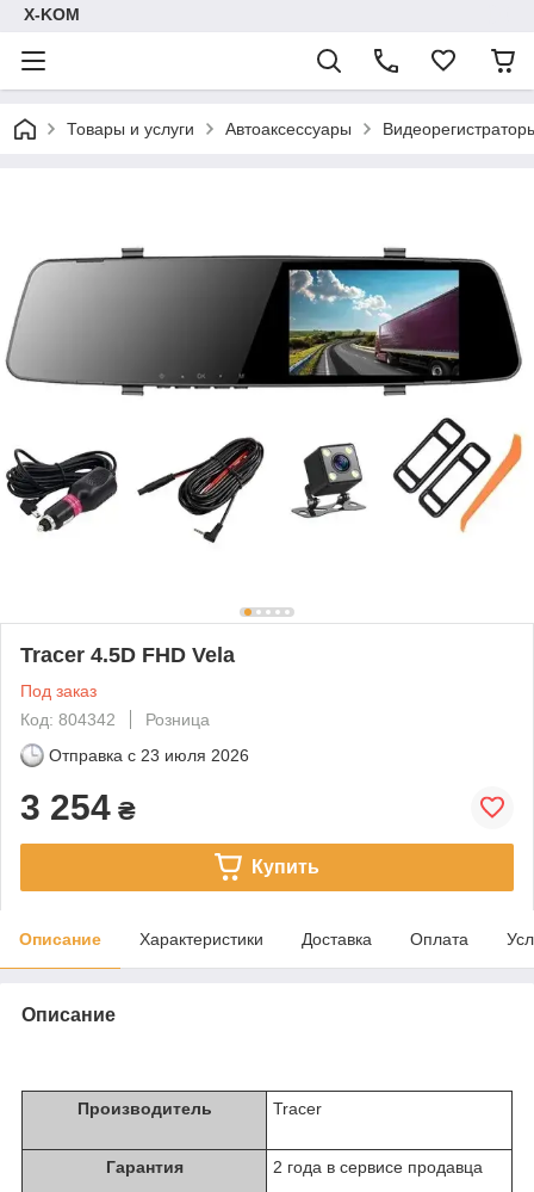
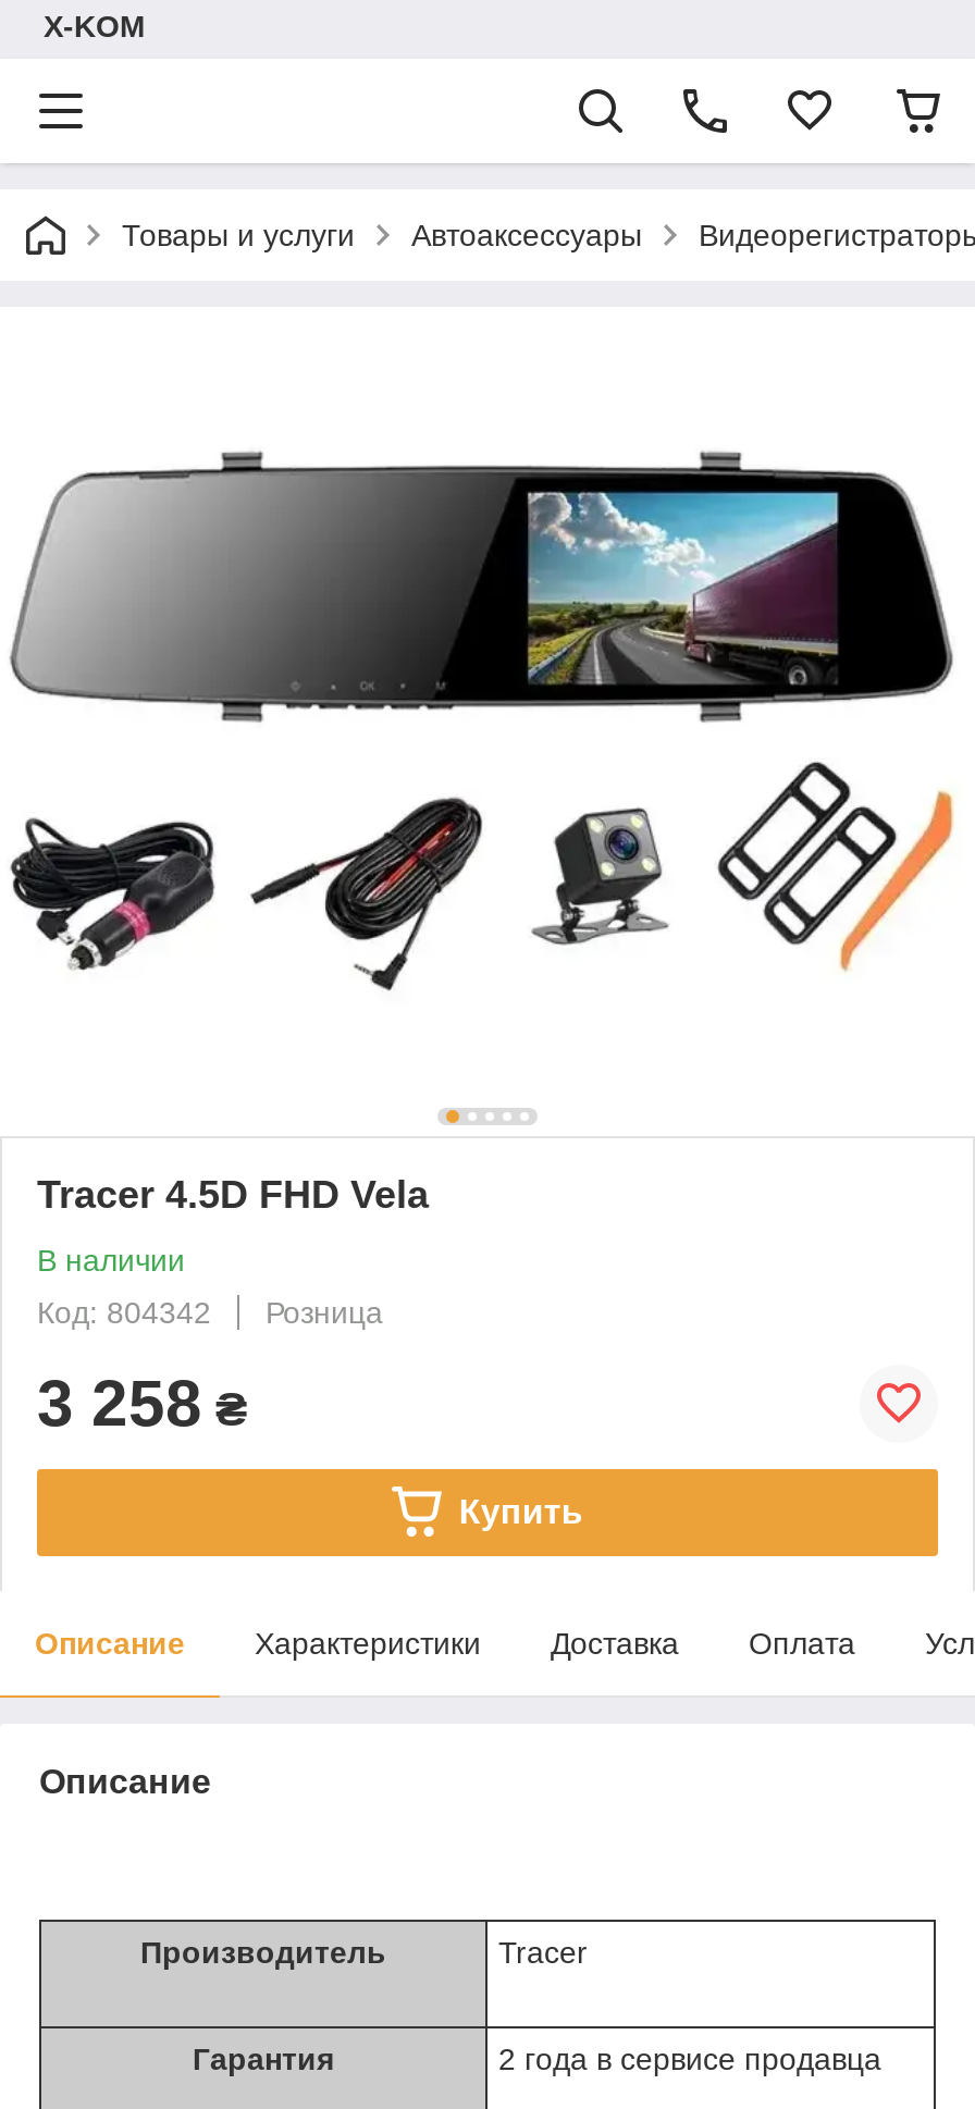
- Под заказ
+ В наличии

- Отправка с 23 июля 2026
- 3 254 ₴
+ 3 258 ₴
